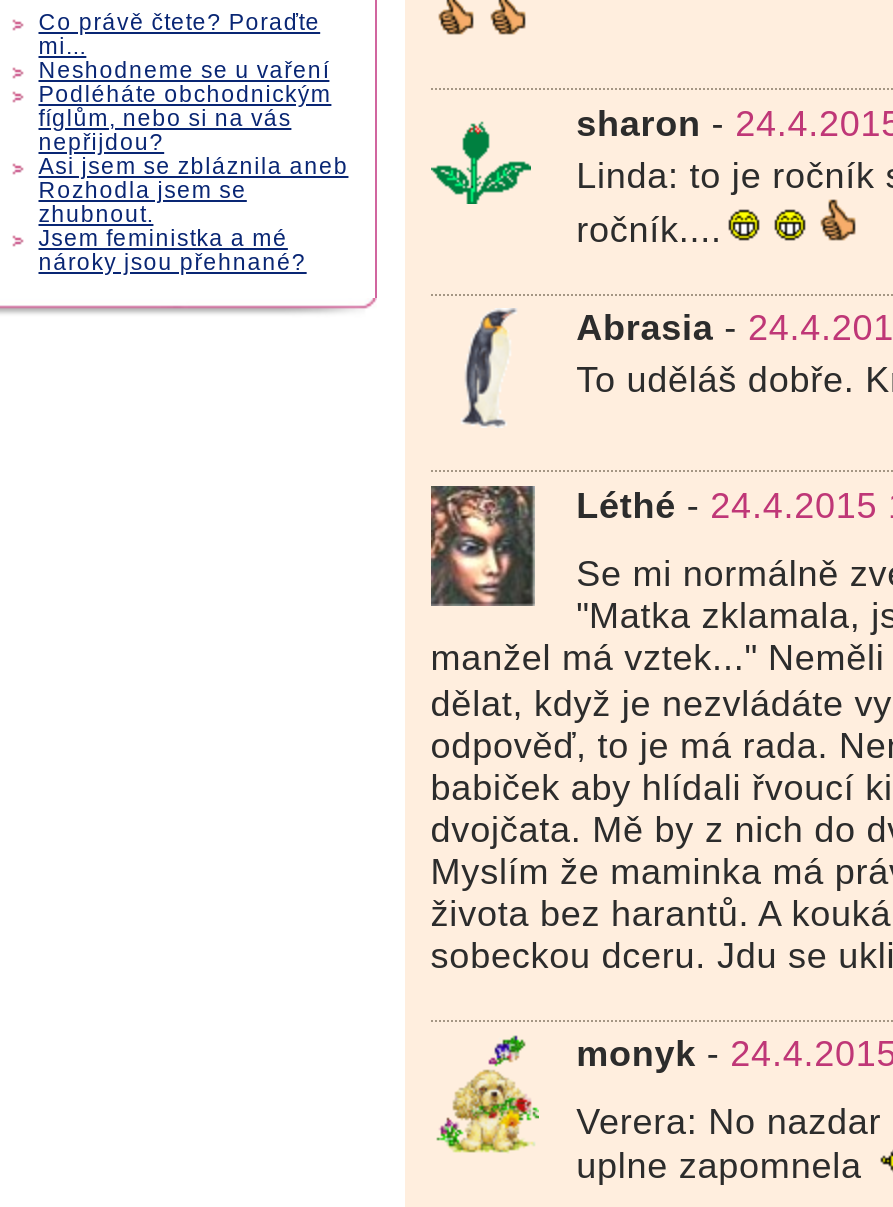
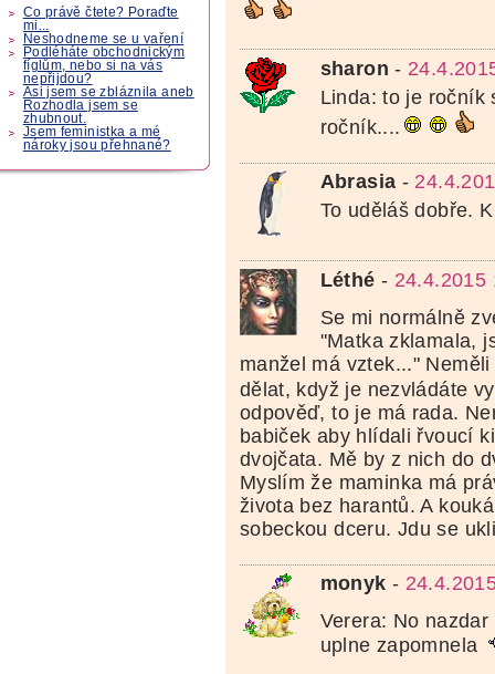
- [image]
+ [image]
